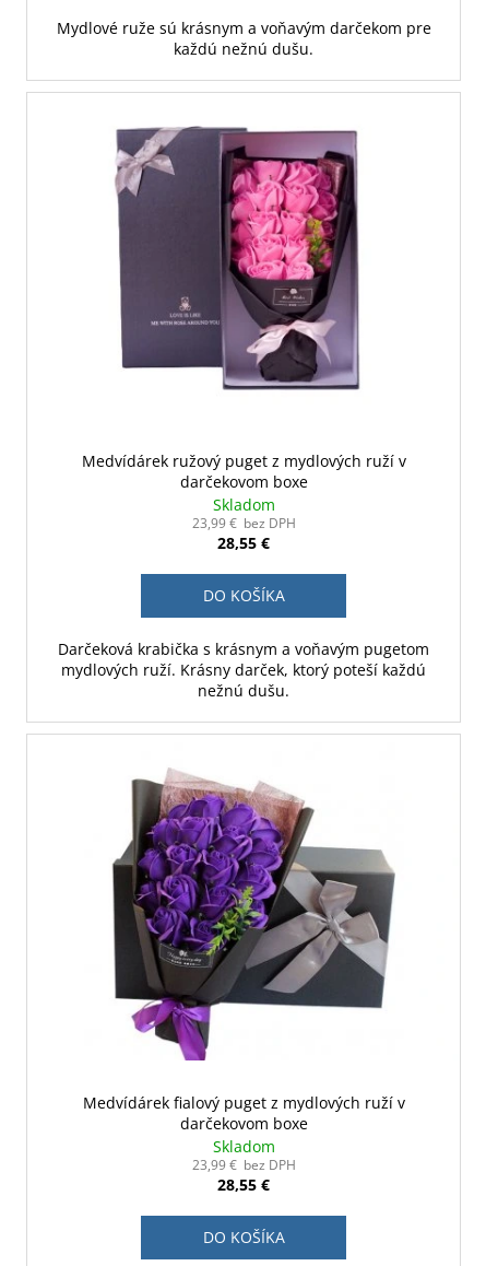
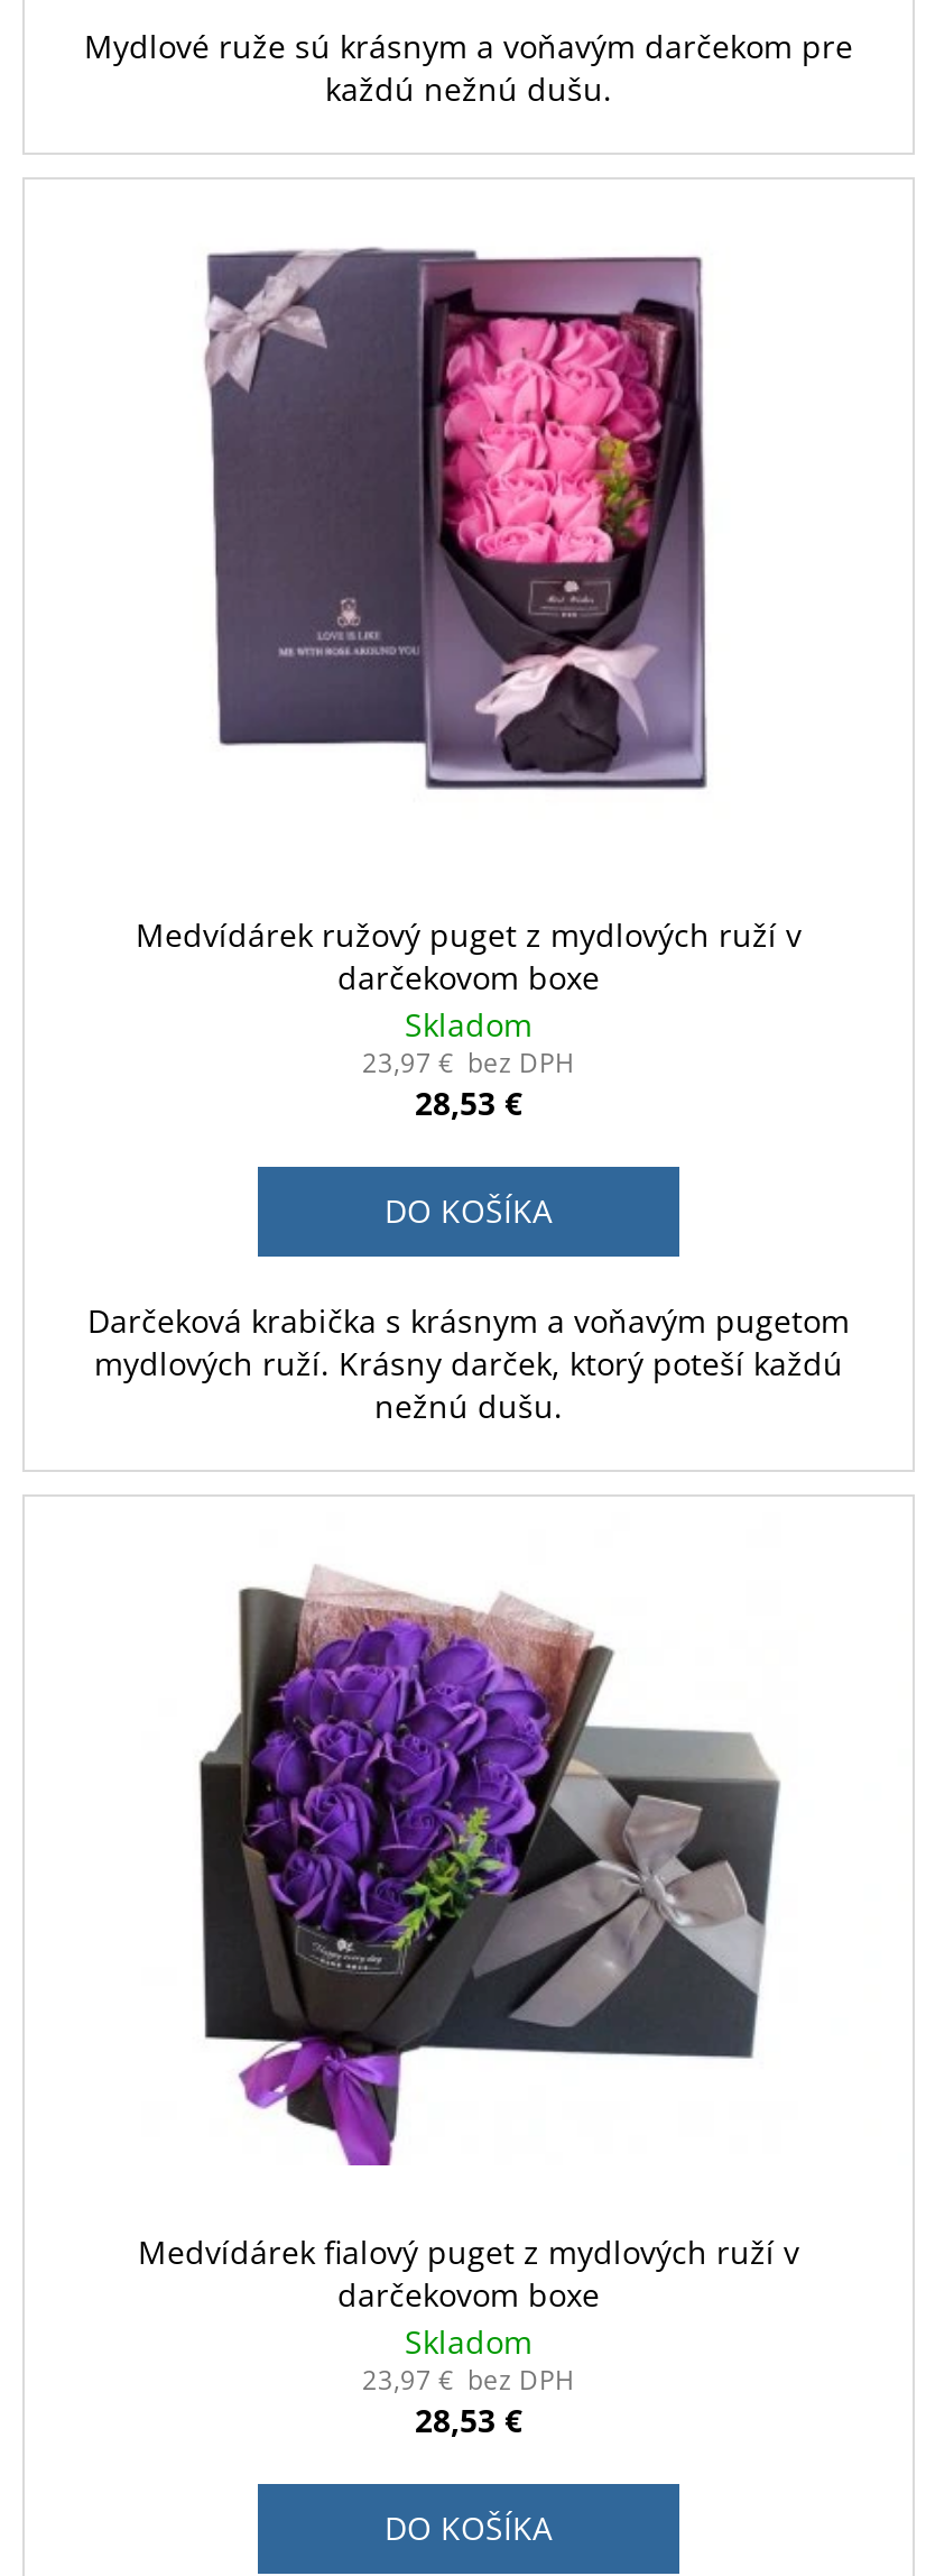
- 23,99 € bez DPH
+ 23,97 € bez DPH

- 28,55 €
+ 28,53 €

- 23,99 € bez DPH
+ 23,97 € bez DPH

- 28,55 €
+ 28,53 €
